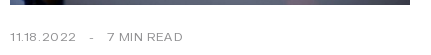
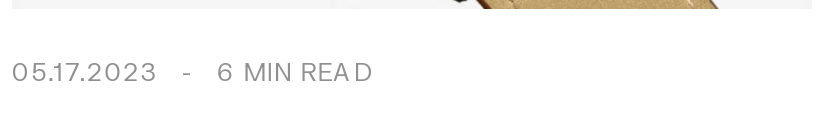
- 11.18.2022
+ 05.17.2023

- 7 MIN READ
+ 6 MIN READ
